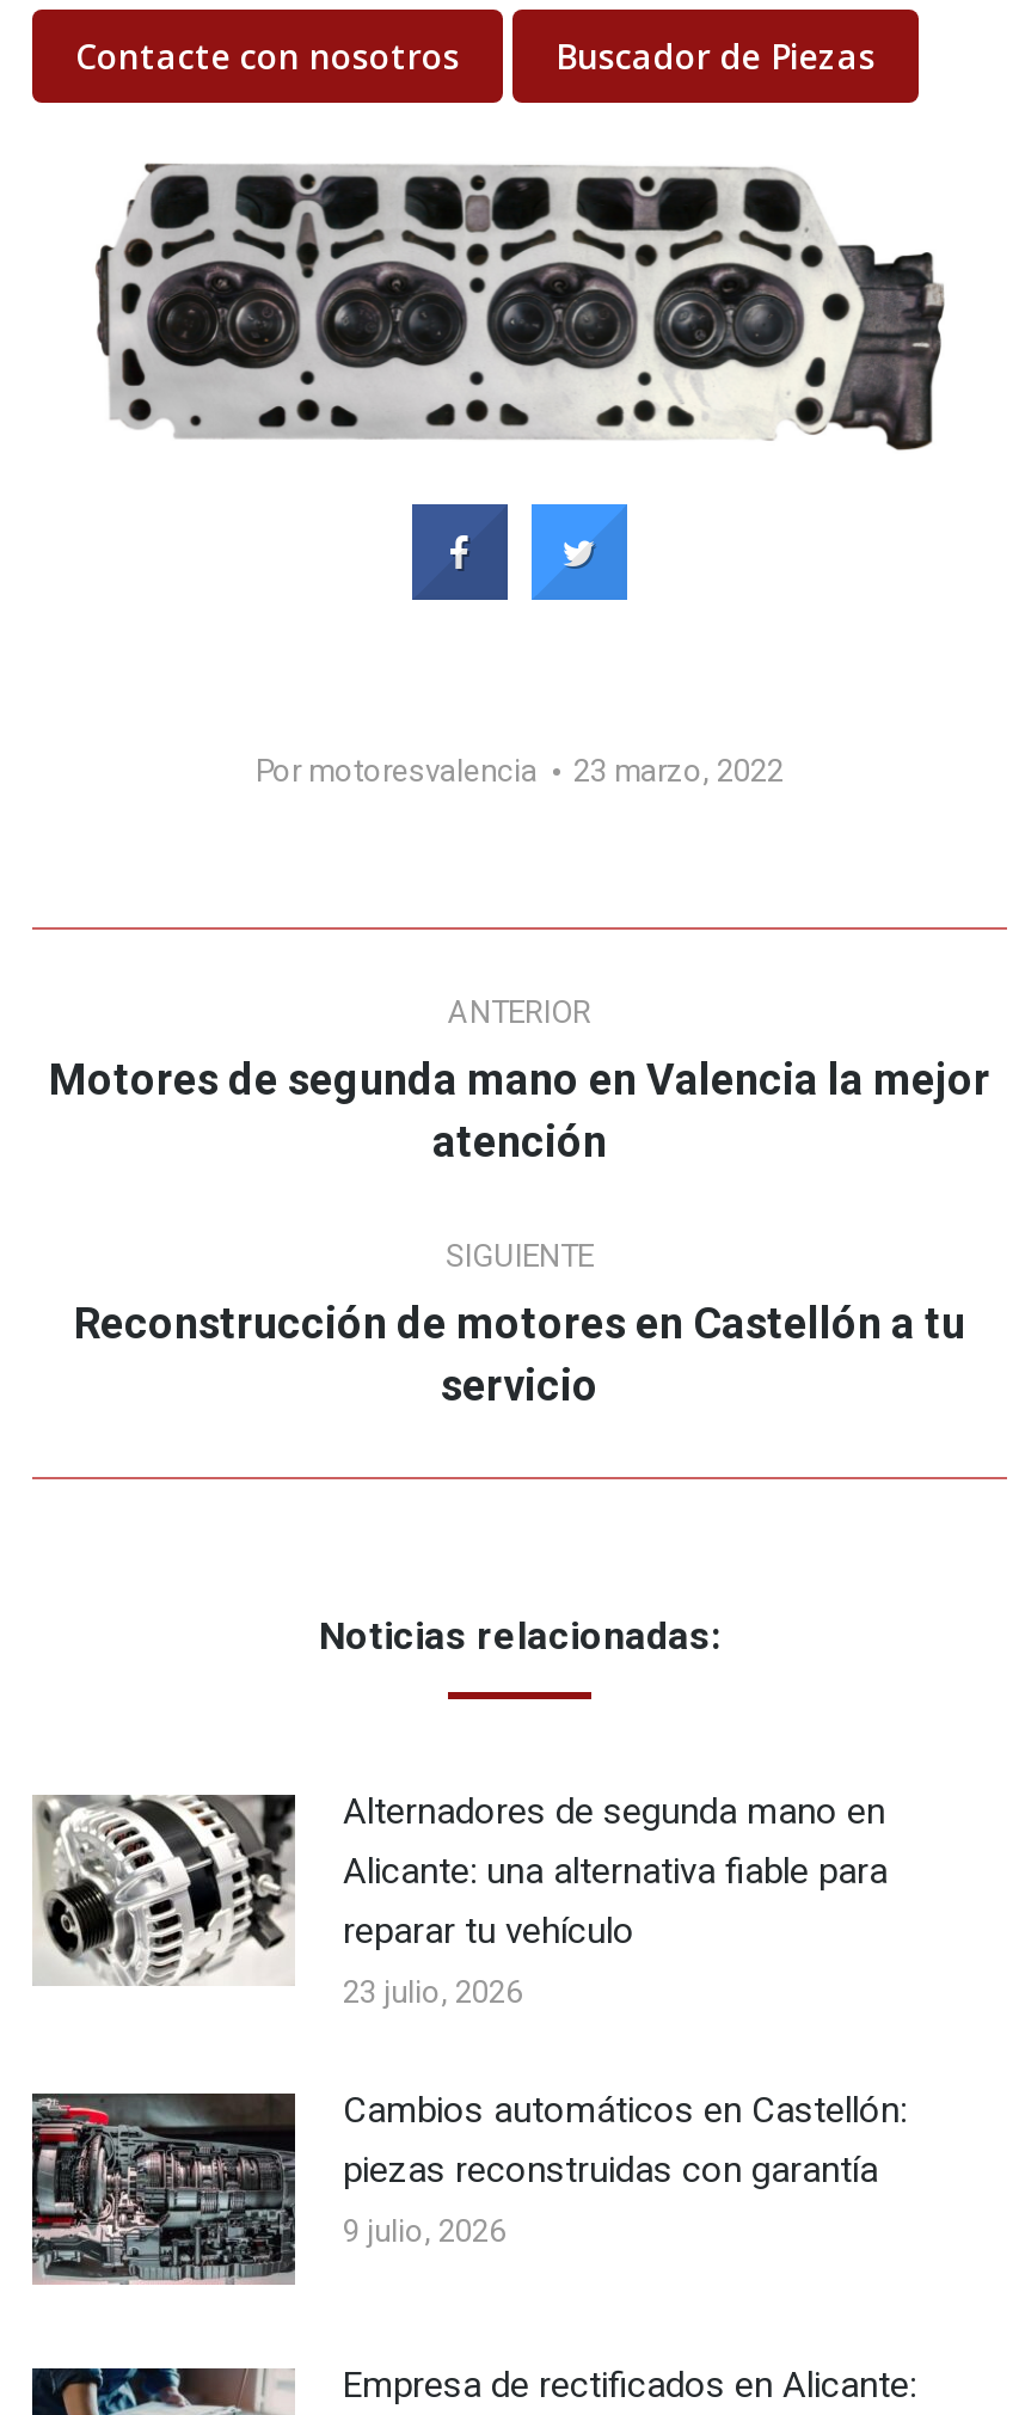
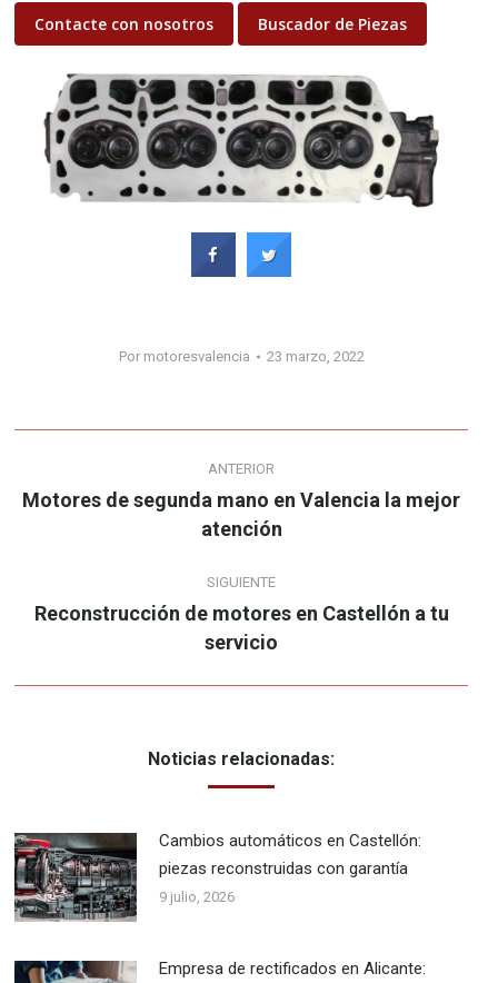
- [image]
- Alternadores de segunda mano en
- Alicante: una alternativa fiable para
- reparar tu vehículo
- 23 julio, 2026
